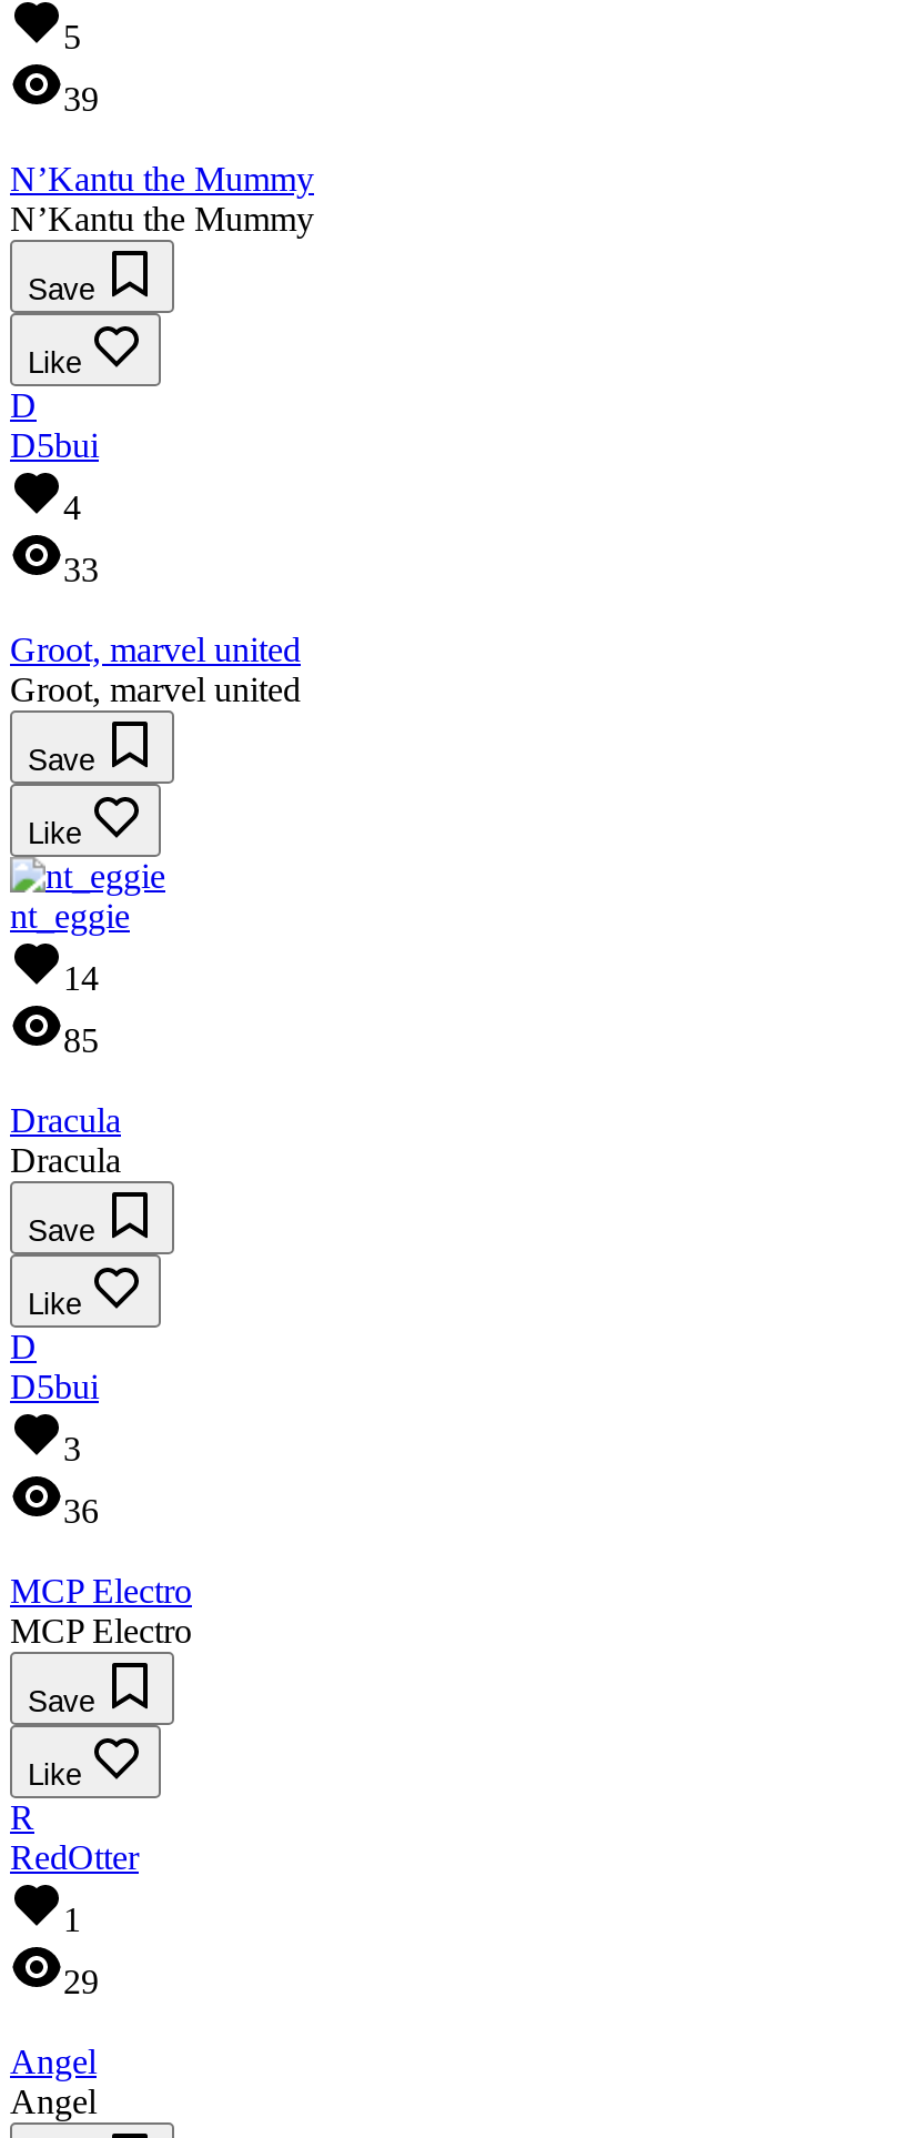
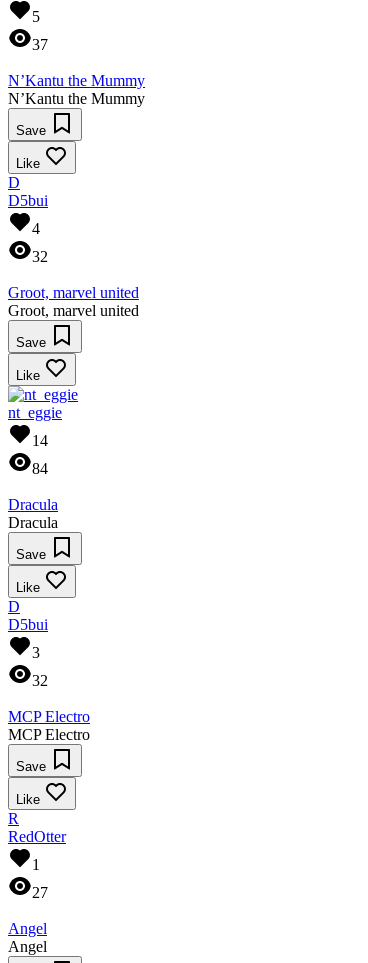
- 39
+ 37

- 33
+ 32

- 85
+ 84

- 36
+ 32

- 29
+ 27
